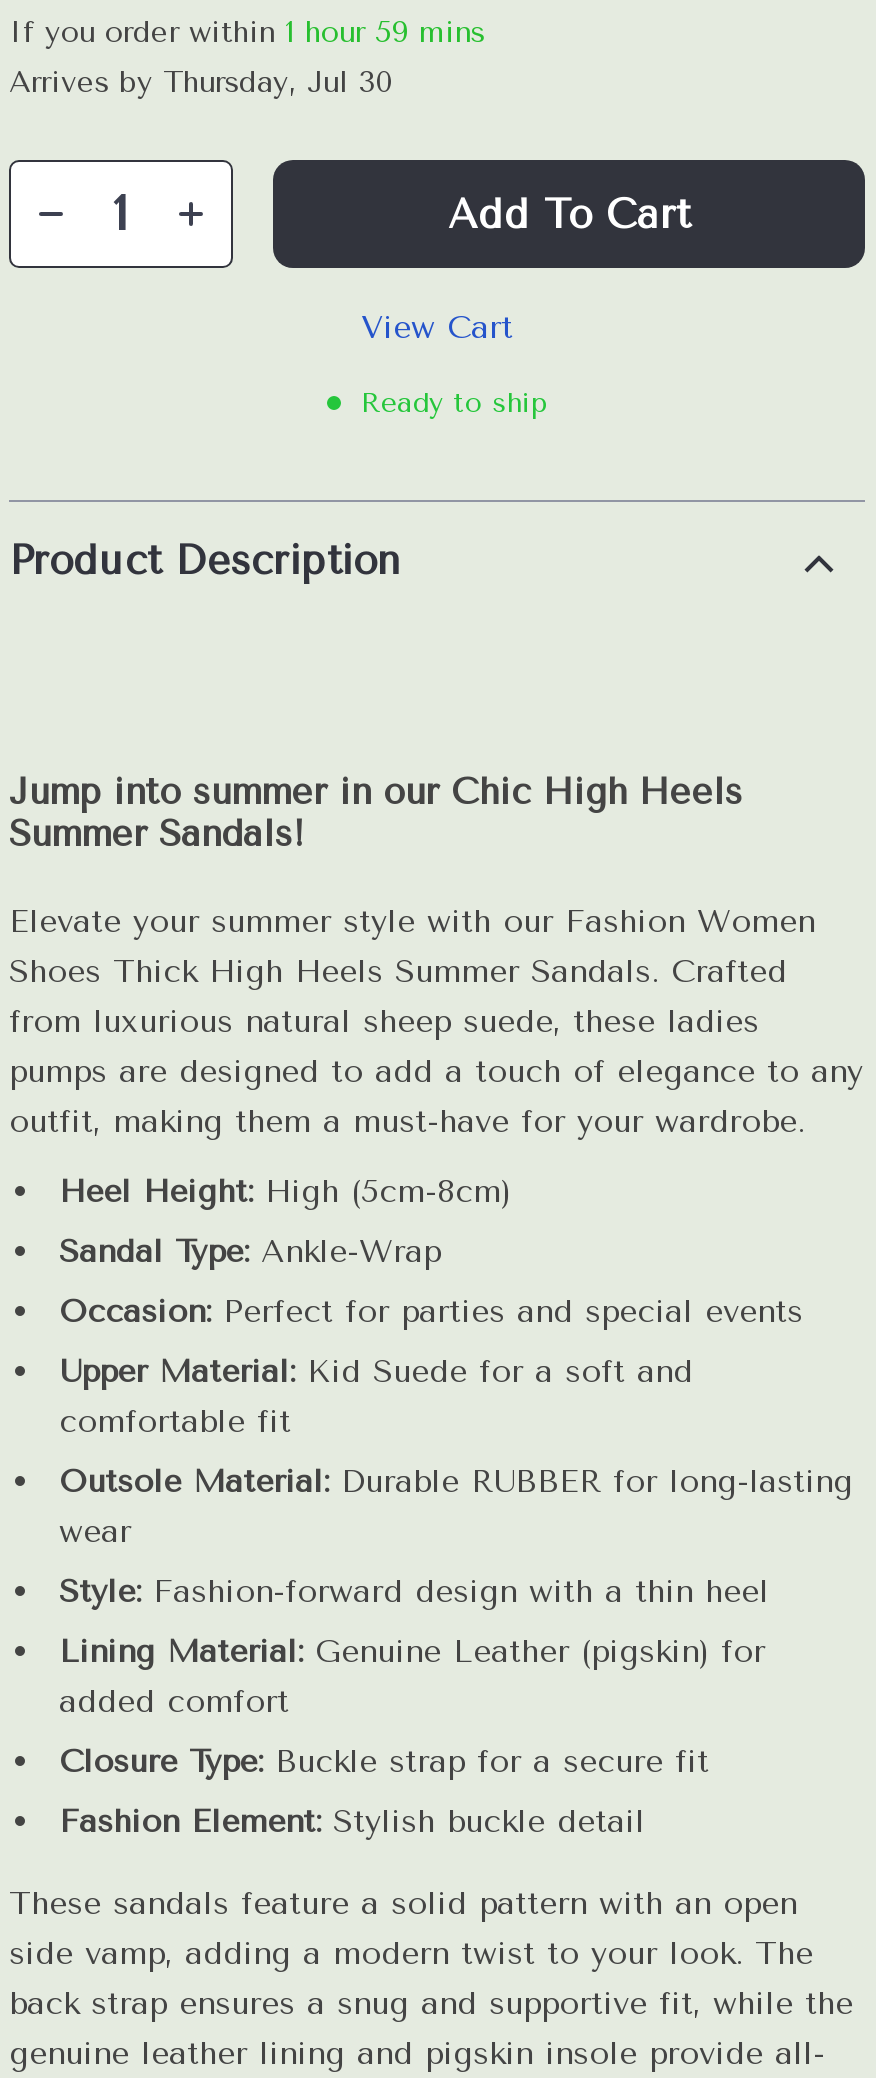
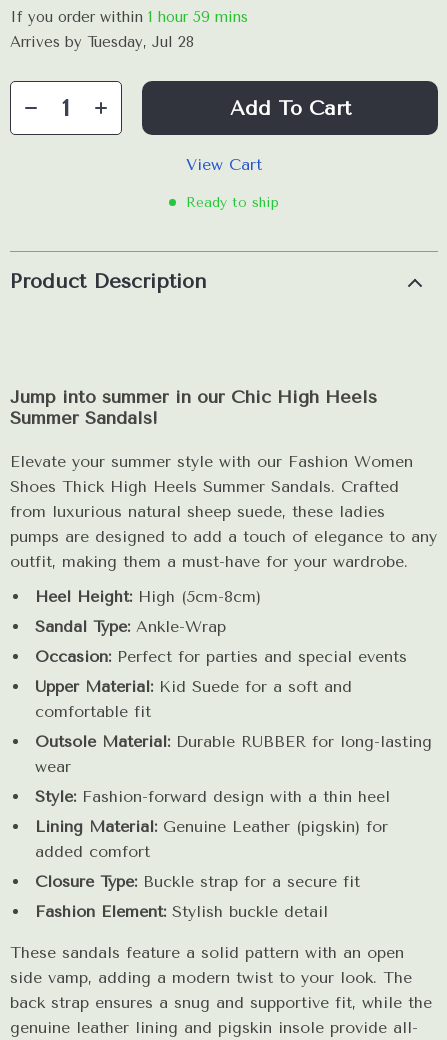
- Arrives by Thursday, Jul 30
+ Arrives by Tuesday, Jul 28
